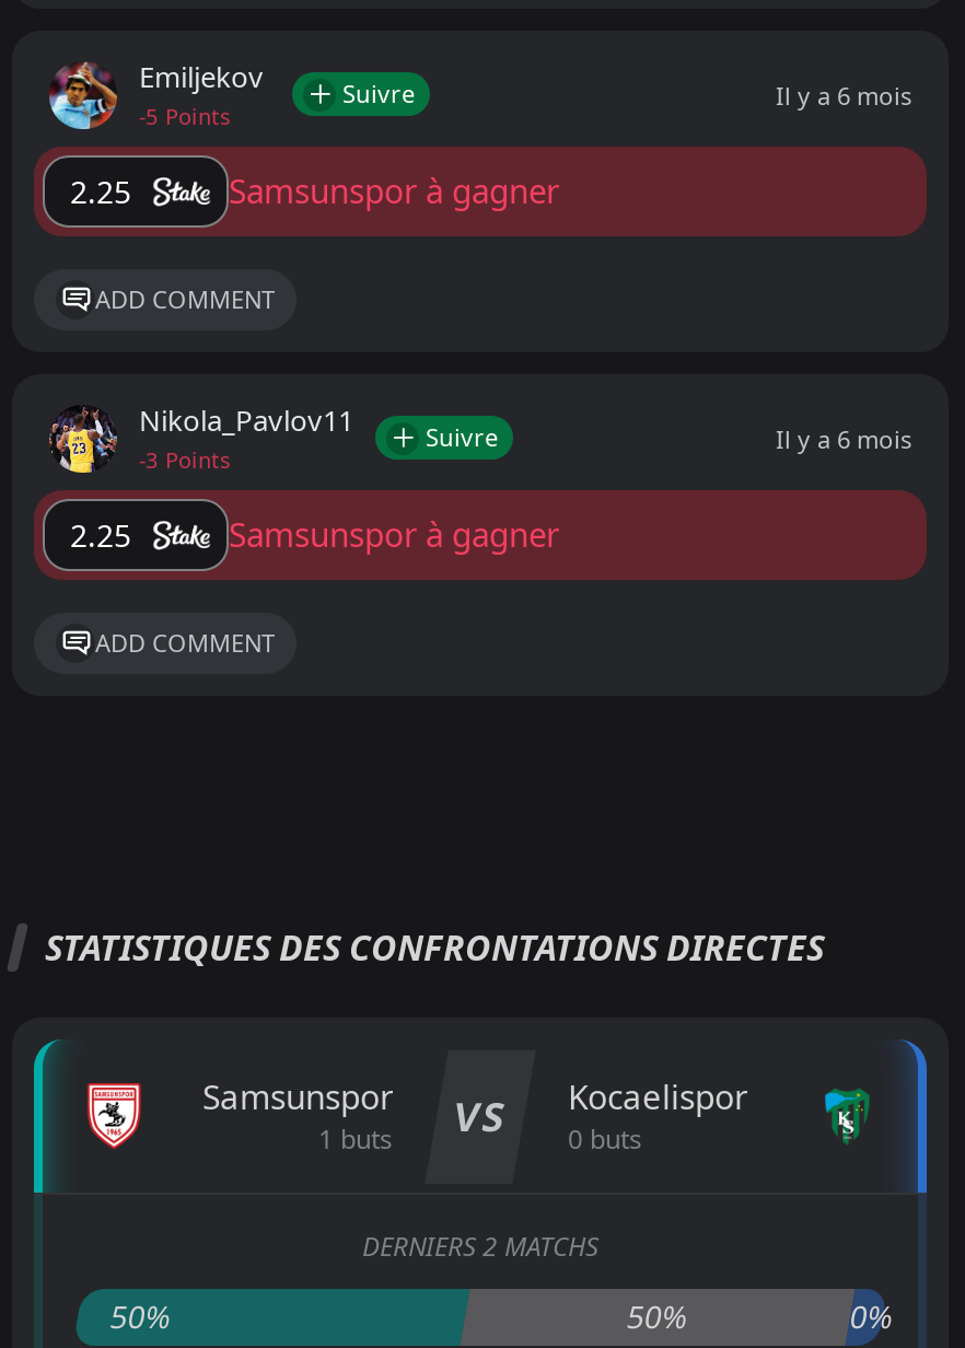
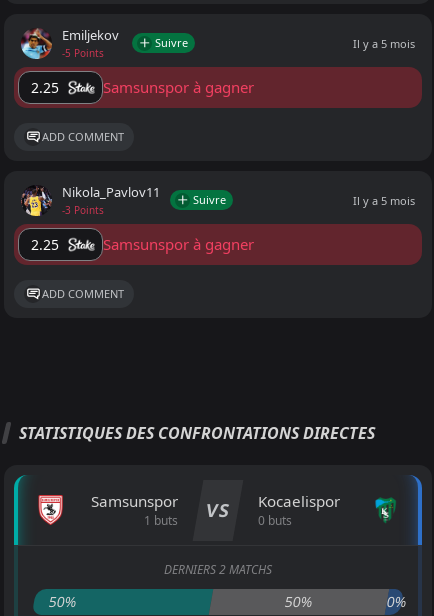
- Il y a 6 mois
+ Il y a 5 mois

- Il y a 6 mois
+ Il y a 5 mois
